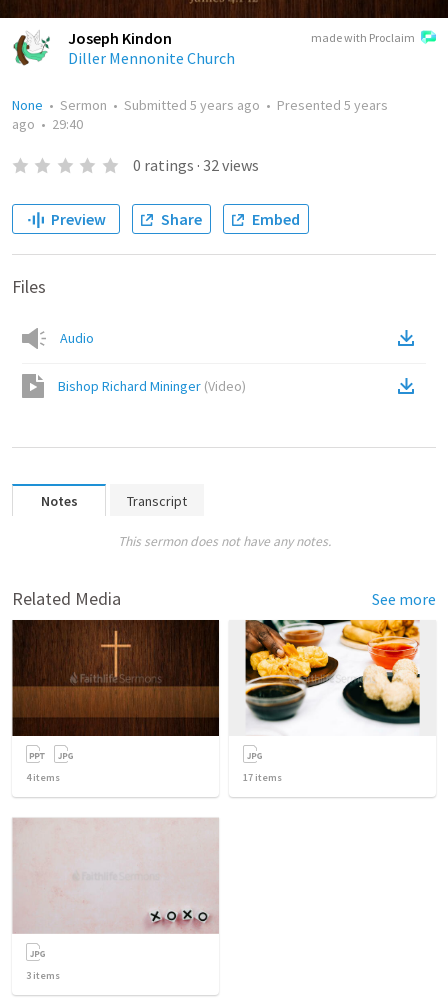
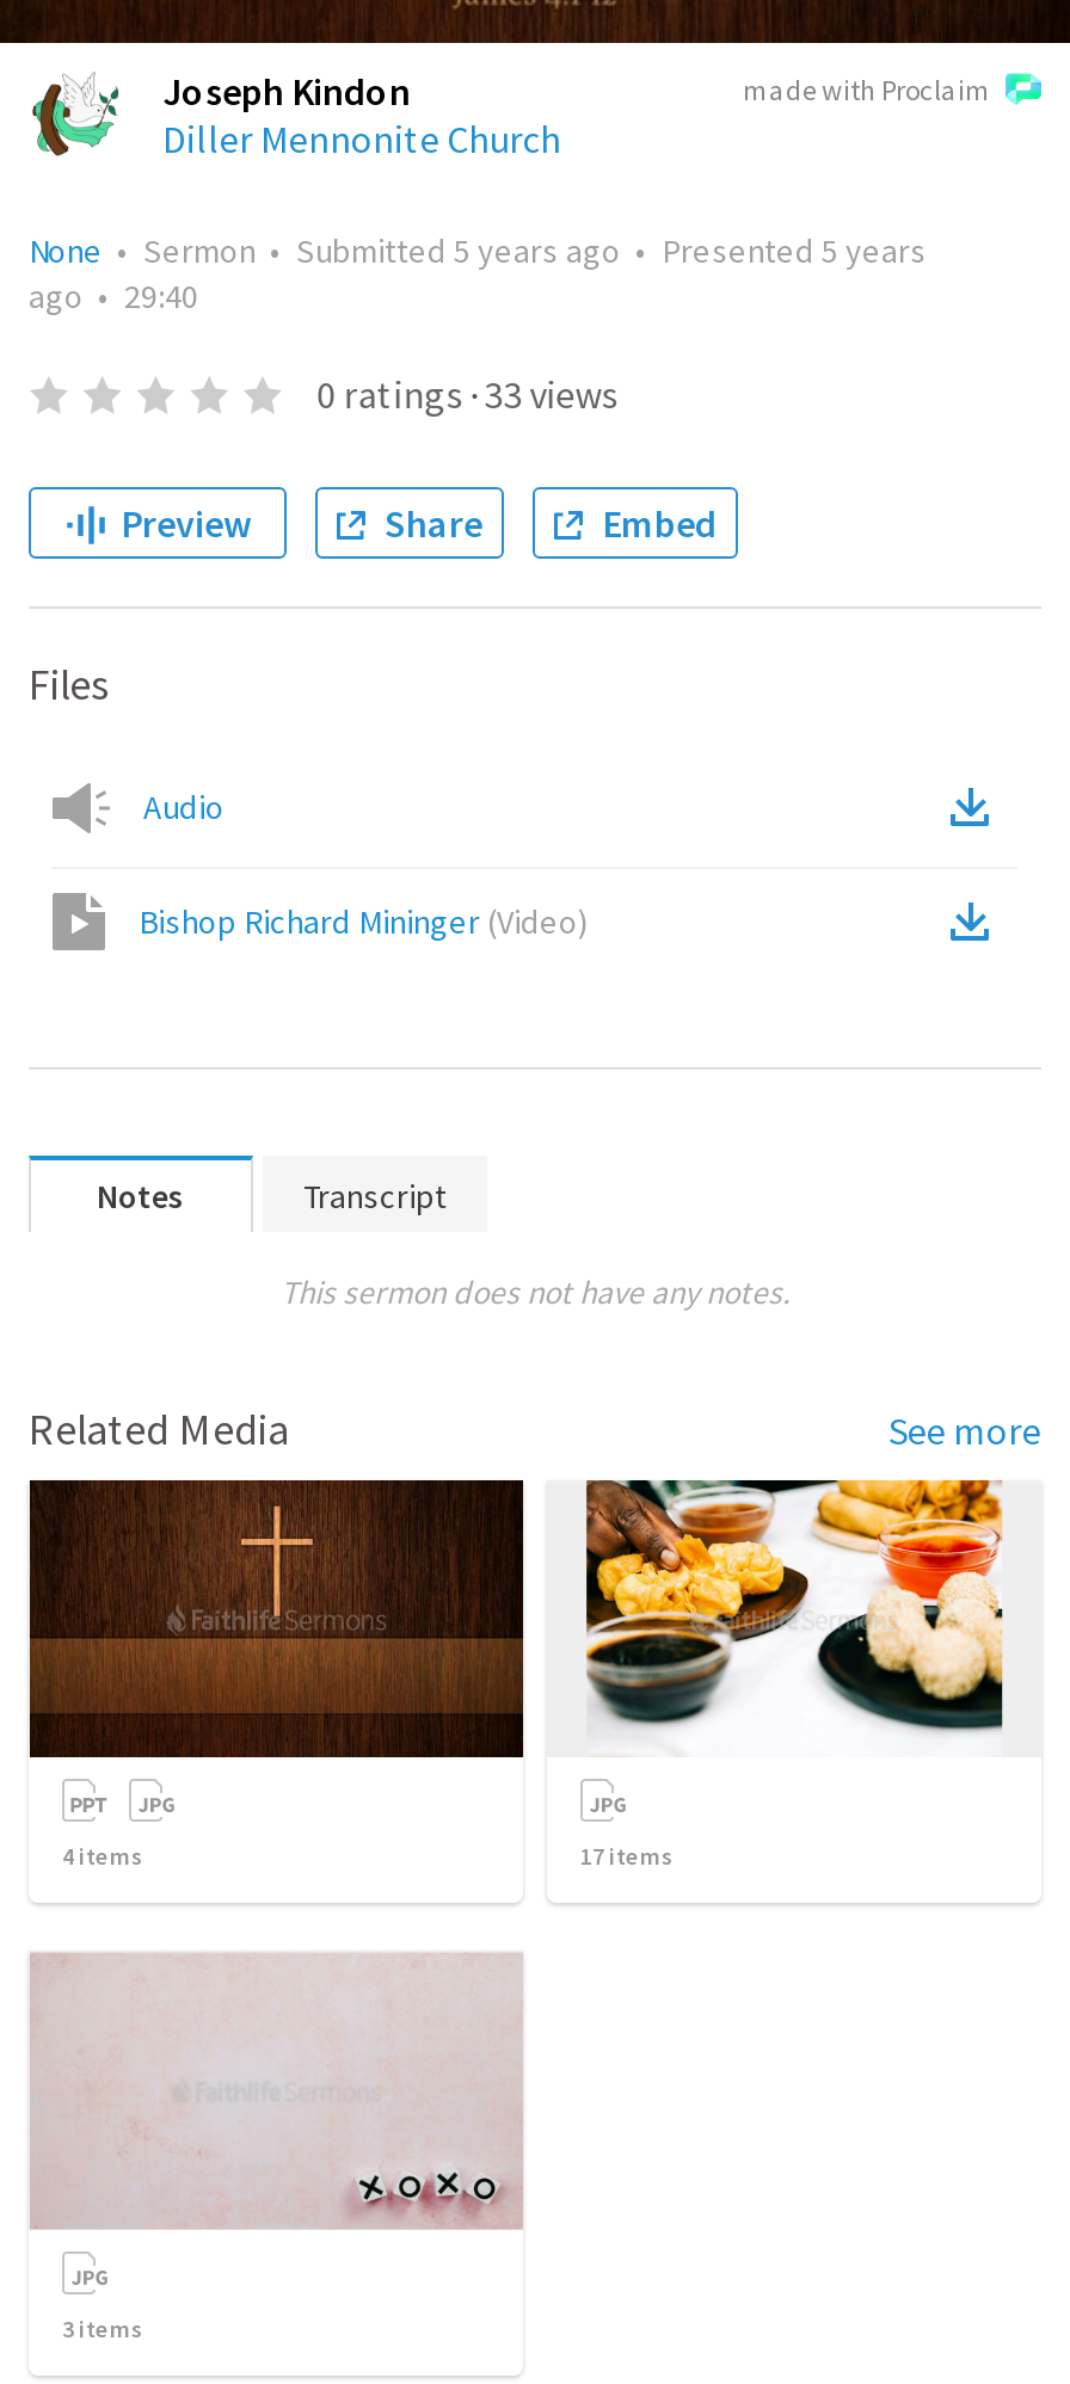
- 0 ratings · 32 views
+ 0 ratings · 33 views
